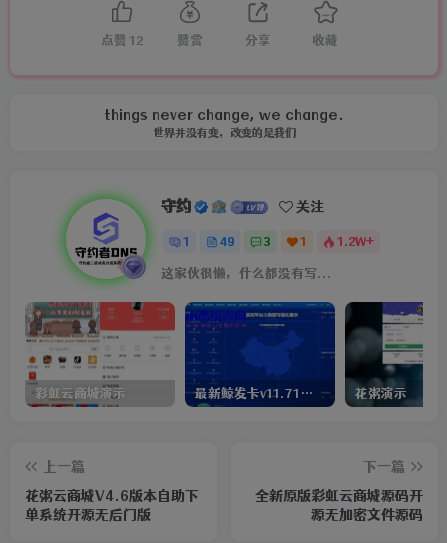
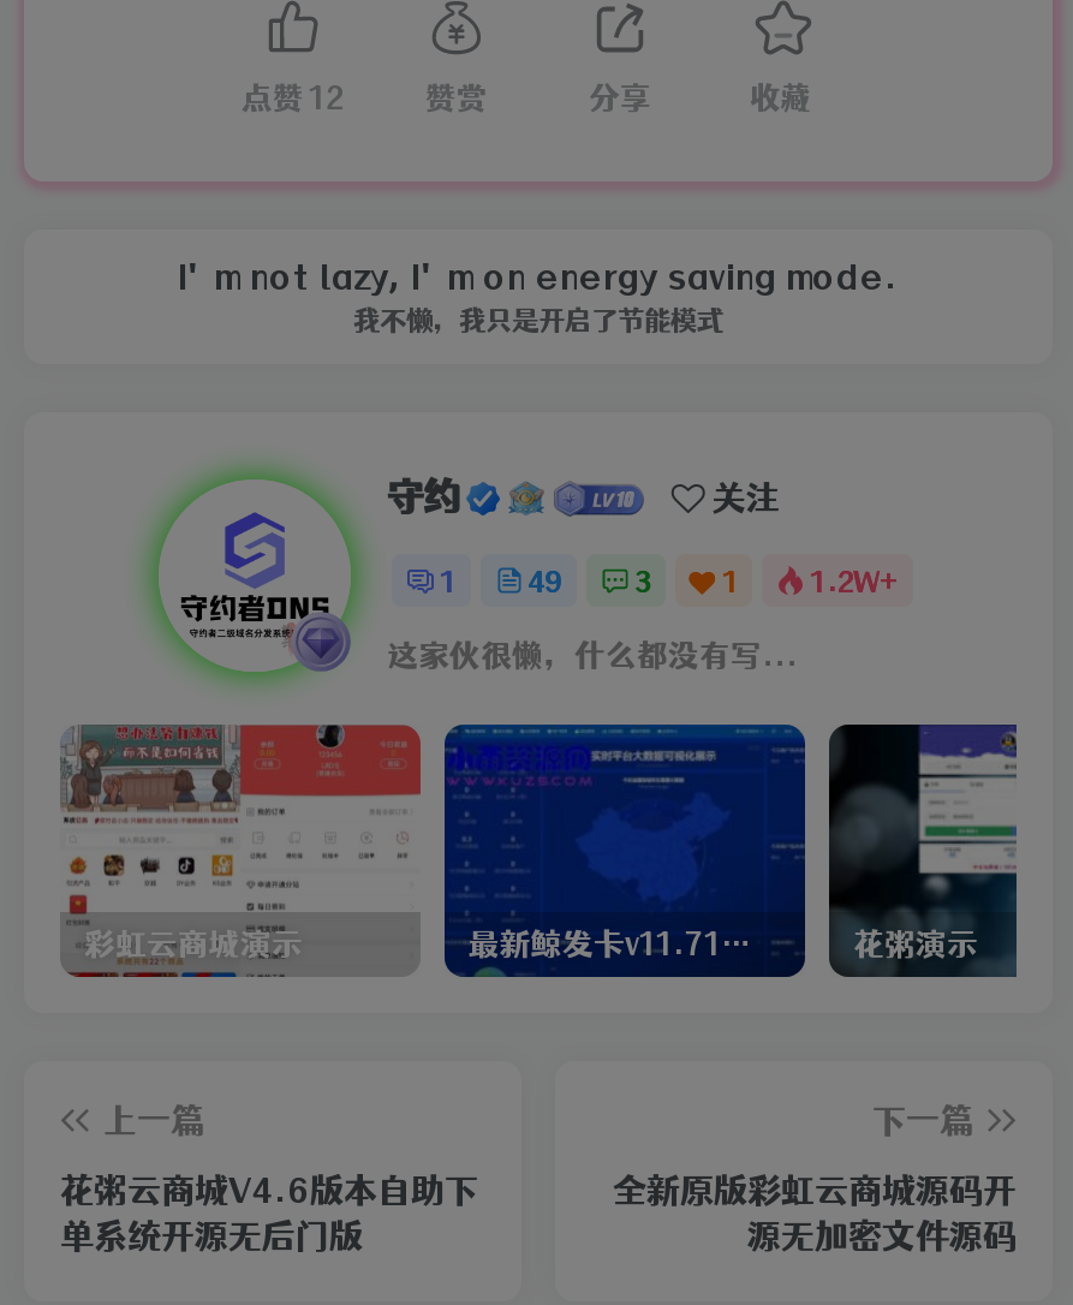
- things never change, we change.
- 世界并没有变，改变的是我们
+ I'm not lazy, I'm on energy saving mode.
+ 我不懒，我只是开启了节能模式
